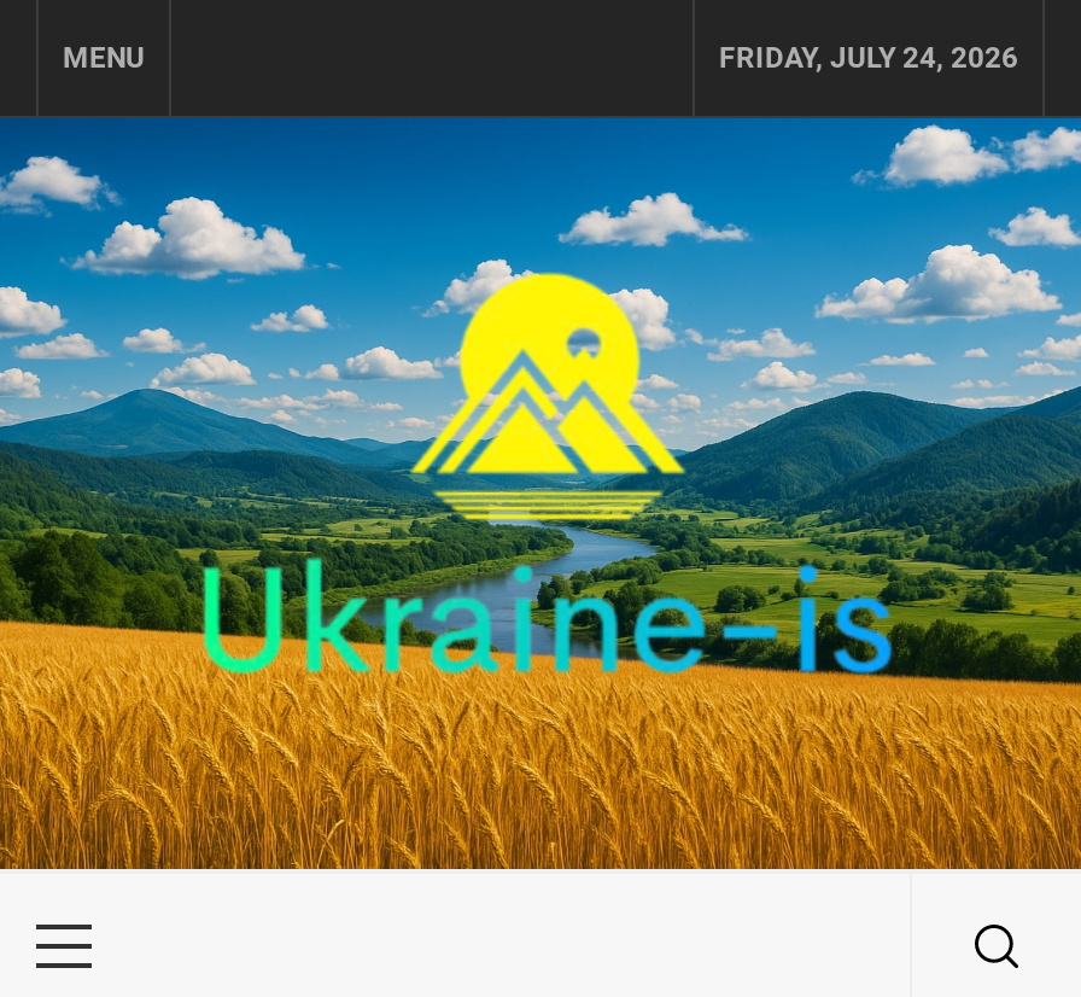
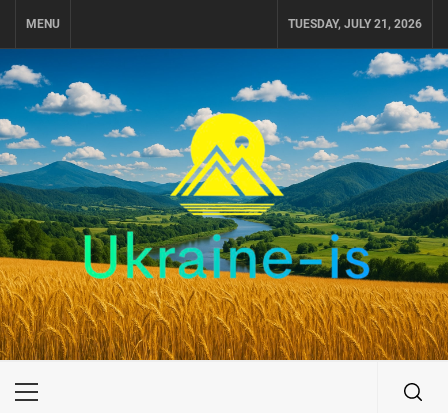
- FRIDAY, JULY 24, 2026
+ TUESDAY, JULY 21, 2026
